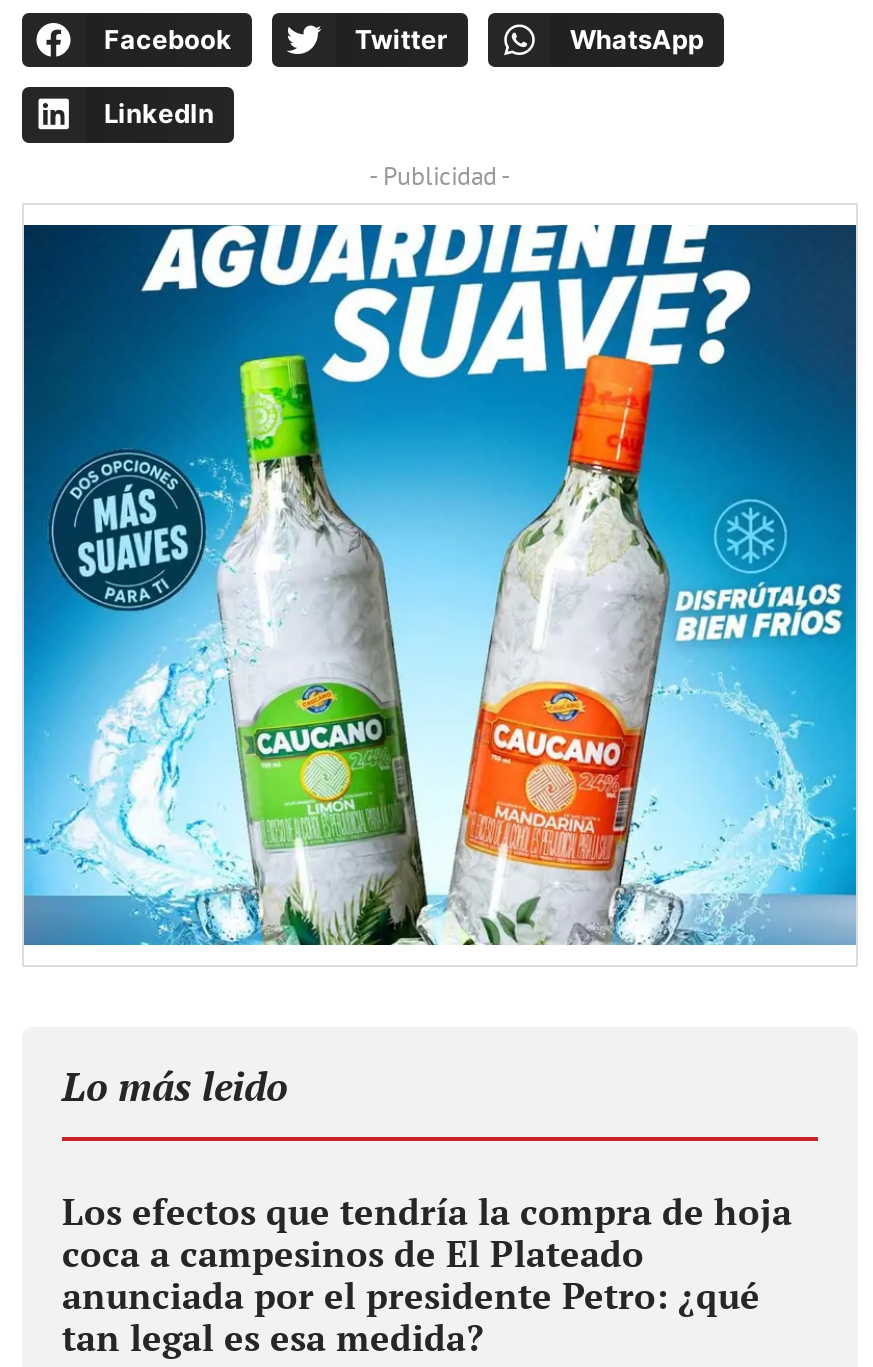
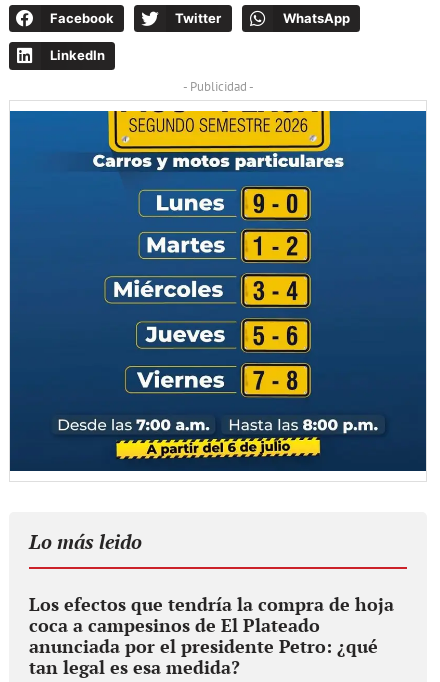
- [image]
+ [image]
